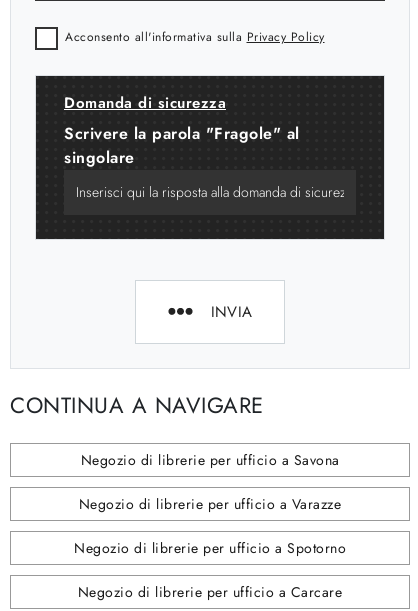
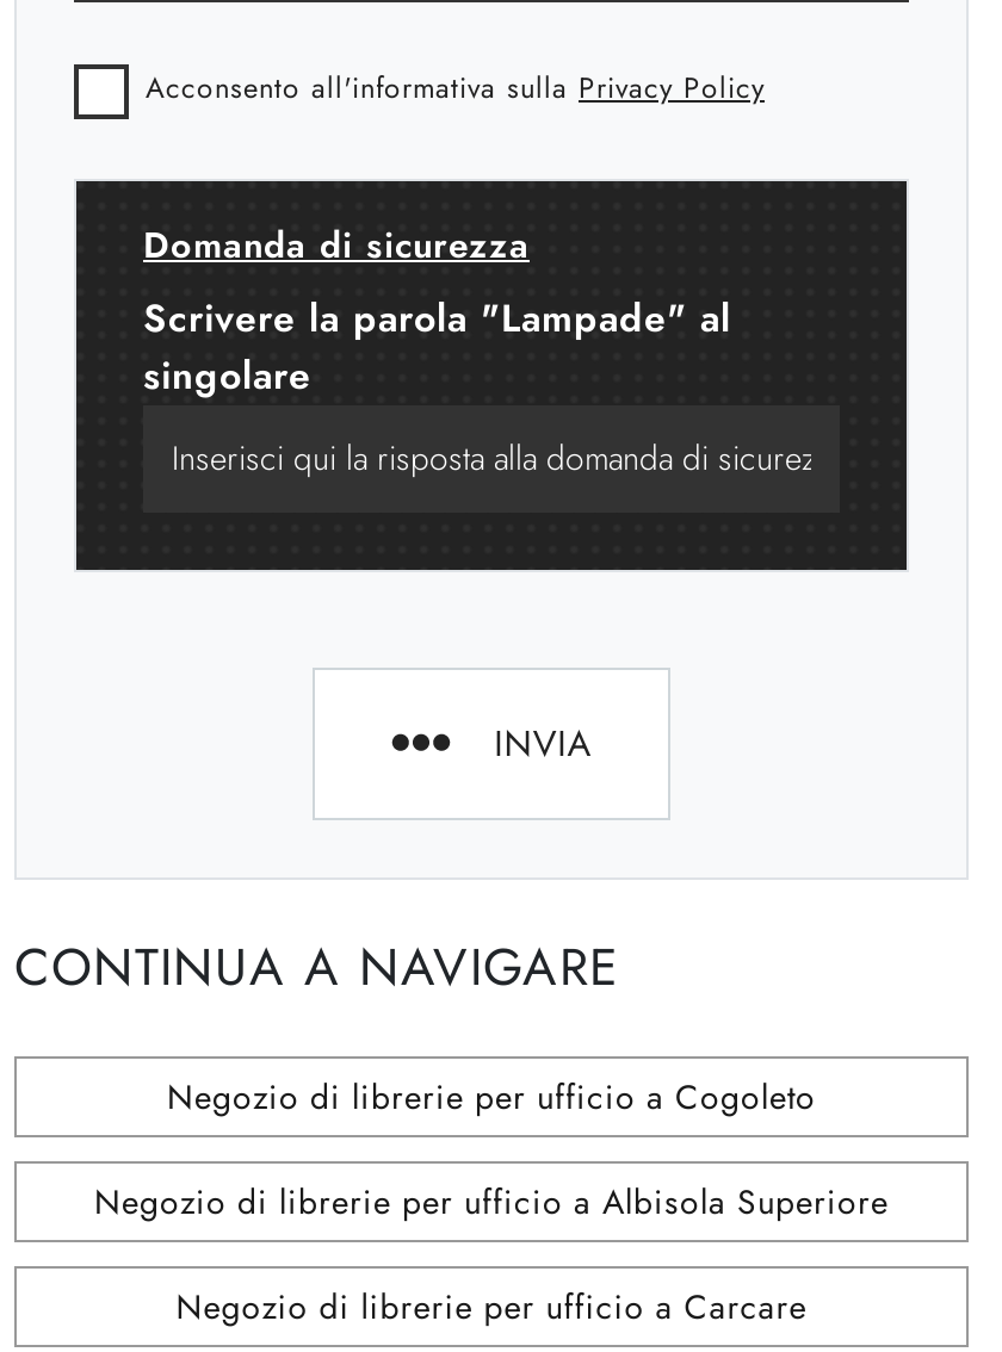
- Scrivere la parola "Fragole" al
+ Scrivere la parola "Lampade" al

- Negozio di librerie per ufficio a Savona
- Negozio di librerie per ufficio a Varazze
- Negozio di librerie per ufficio a Spotorno
+ Negozio di librerie per ufficio a Cogoleto
+ Negozio di librerie per ufficio a Albisola Superiore
